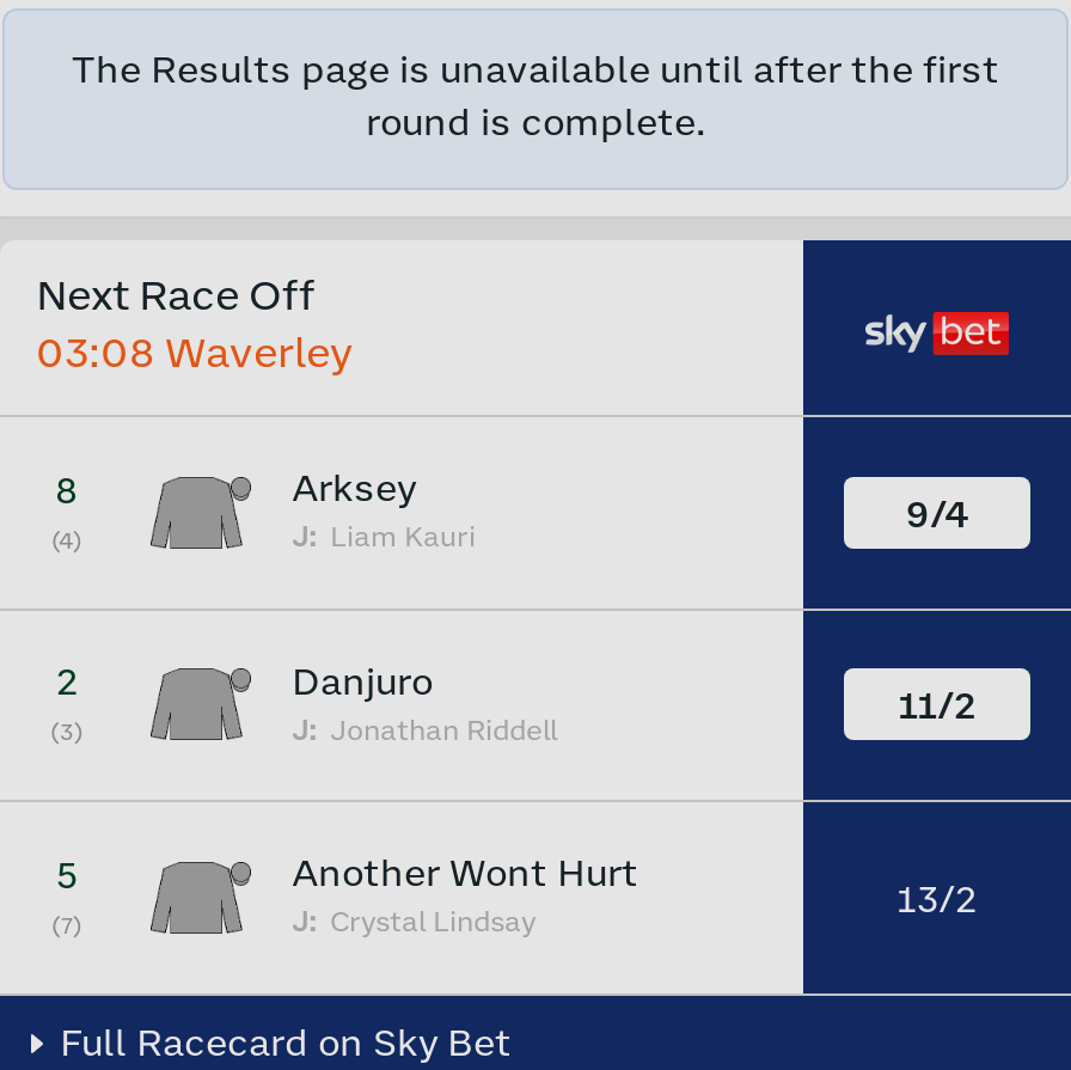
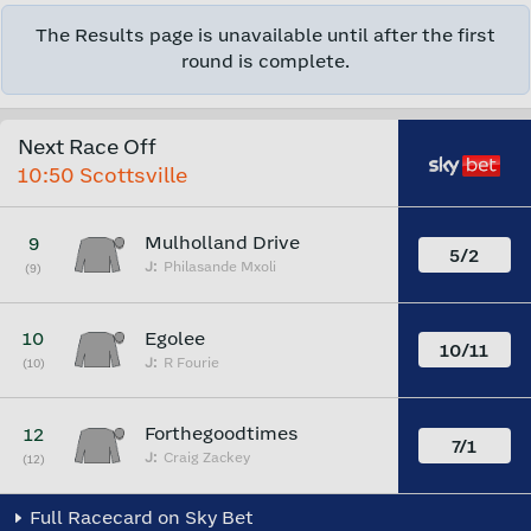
- 03:08 Waverley
+ 10:50 Scottsville

- 8
+ 9

- Arksey
+ Mulholland Drive

- 9/4
+ 5/2

- (4)
+ (9)

- J: Liam Kauri
+ J: Philasande Mxoli

- 2
+ 10

- Danjuro
+ Egolee

- 11/2
+ 10/11

- (3)
+ (10)

- J: Jonathan Riddell
+ J: R Fourie

- 5
+ 12

- Another Wont Hurt
+ Forthegoodtimes

- 13/2
+ 7/1

- (7)
+ (12)

- J: Crystal Lindsay
+ J: Craig Zackey
